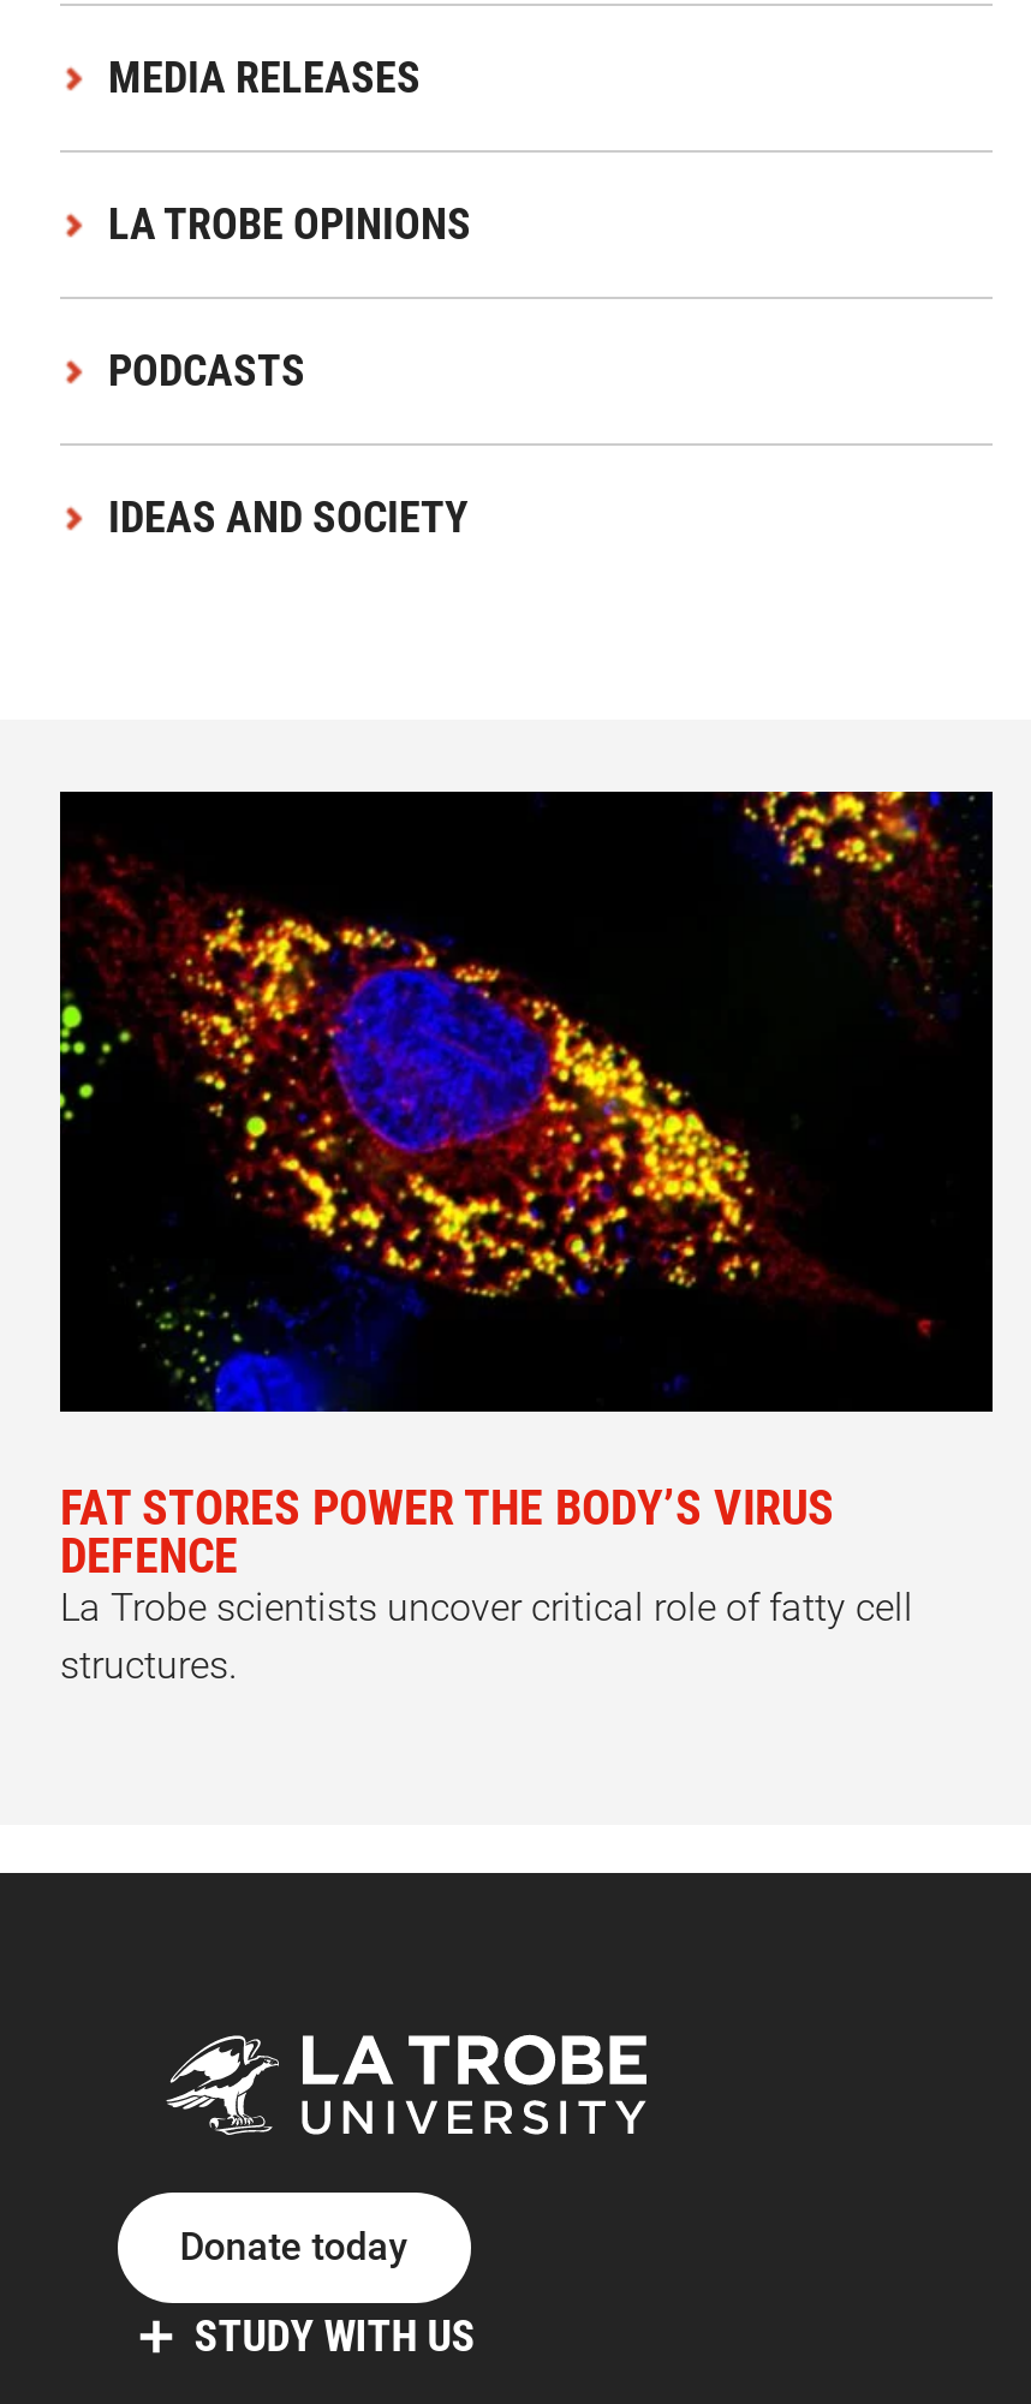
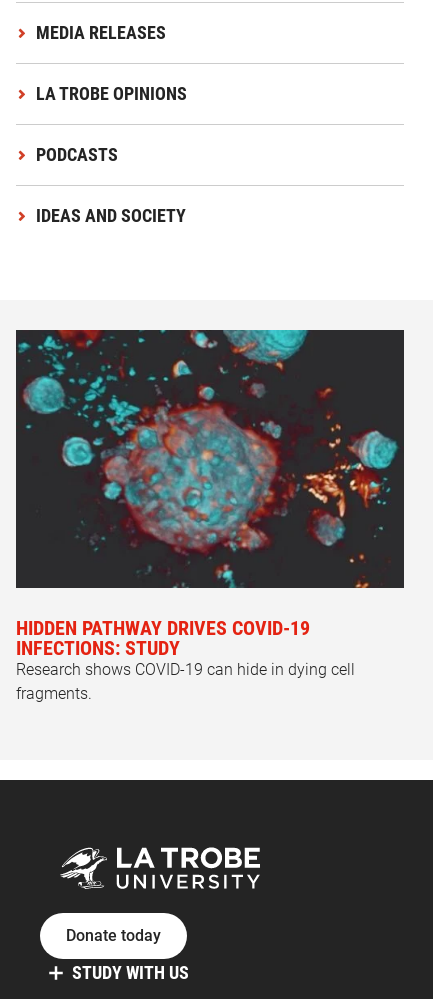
- [image]
- FAT STORES POWER THE BODY’S VIRUS
- DEFENCE
- La Trobe scientists uncover critical role of fatty cell
- structures.
+ [image]
+ HIDDEN PATHWAY DRIVES COVID-19
+ INFECTIONS: STUDY
+ Research shows COVID-19 can hide in dying cell
+ fragments.
